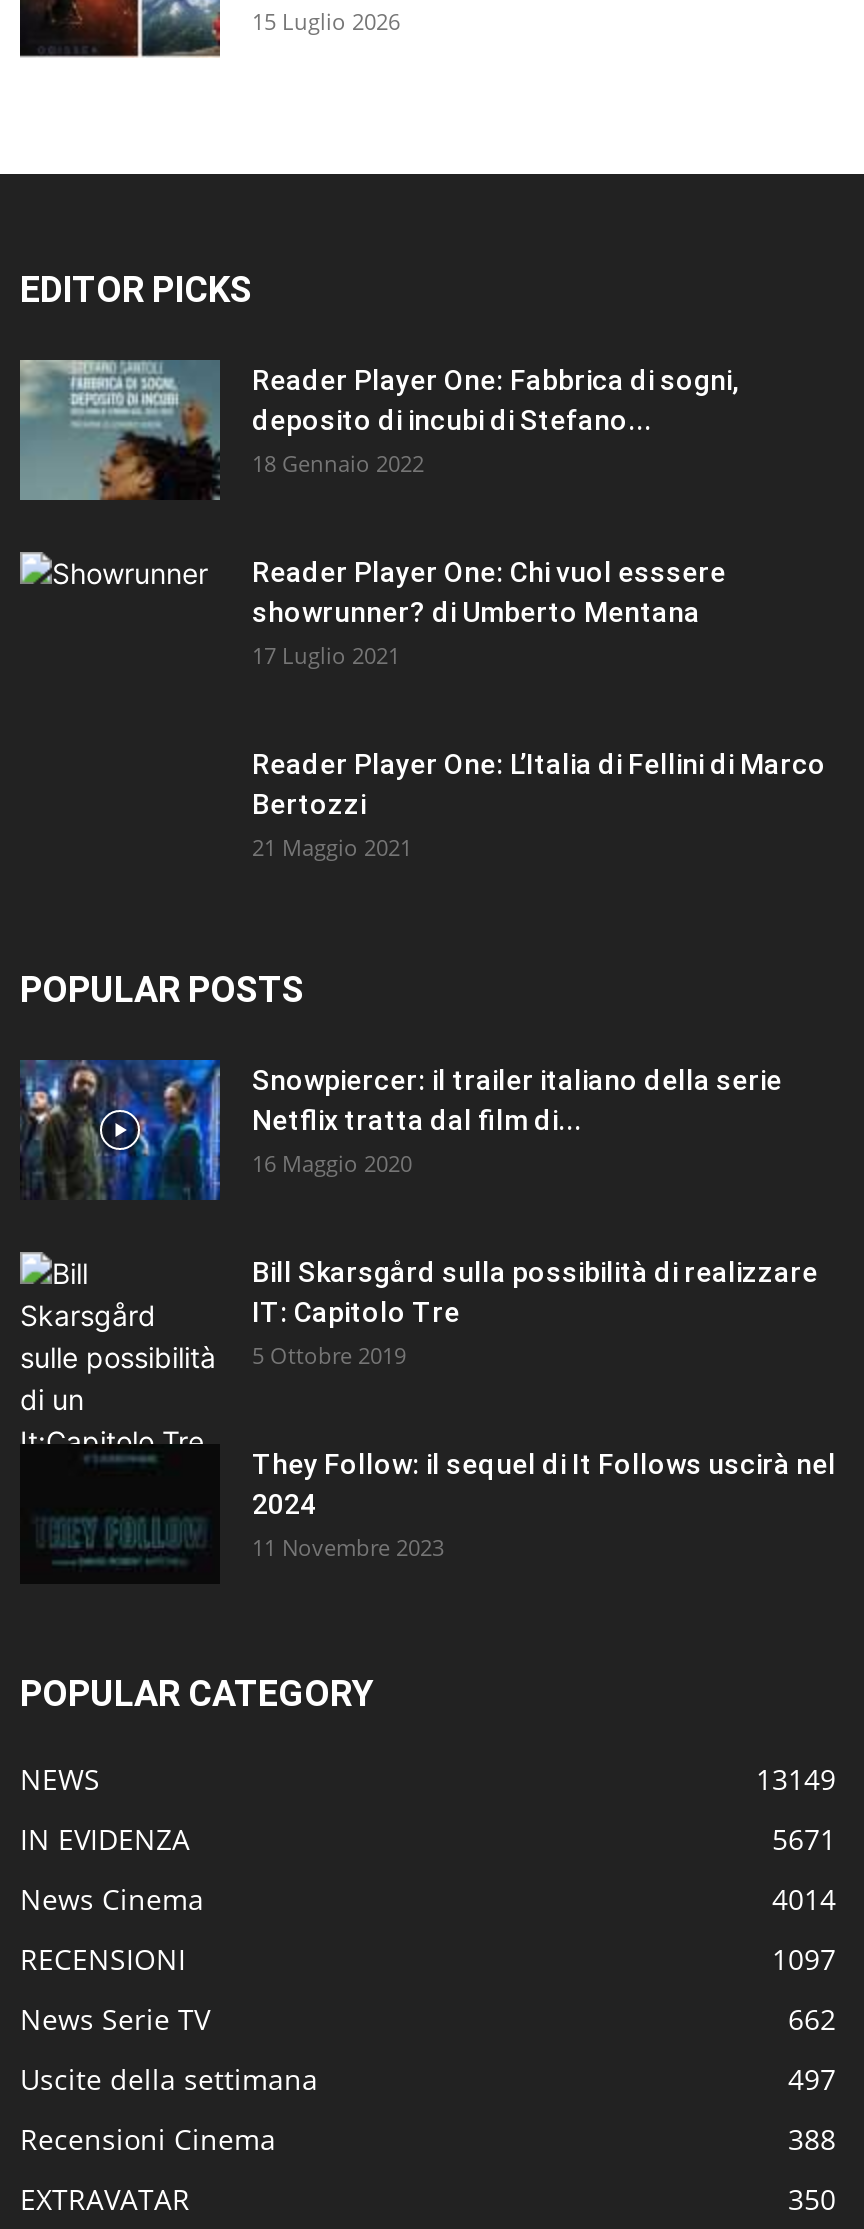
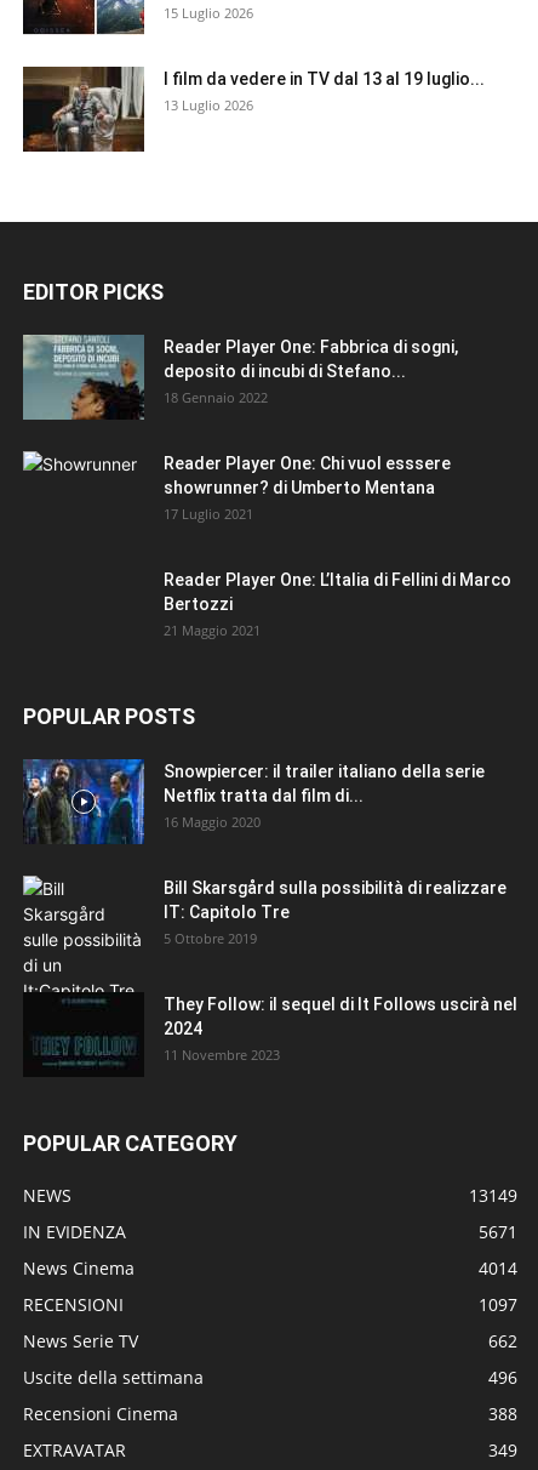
+ [image]
+ I film da vedere in TV dal 13 al 19 luglio...
+ 13 Luglio 2026

- 497
+ 496

- 350
+ 349
